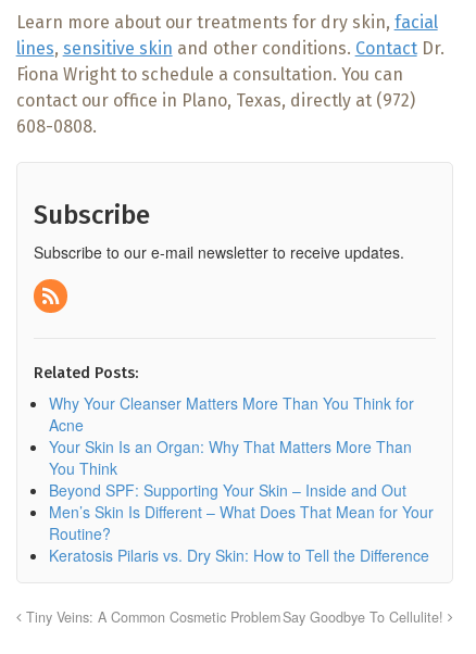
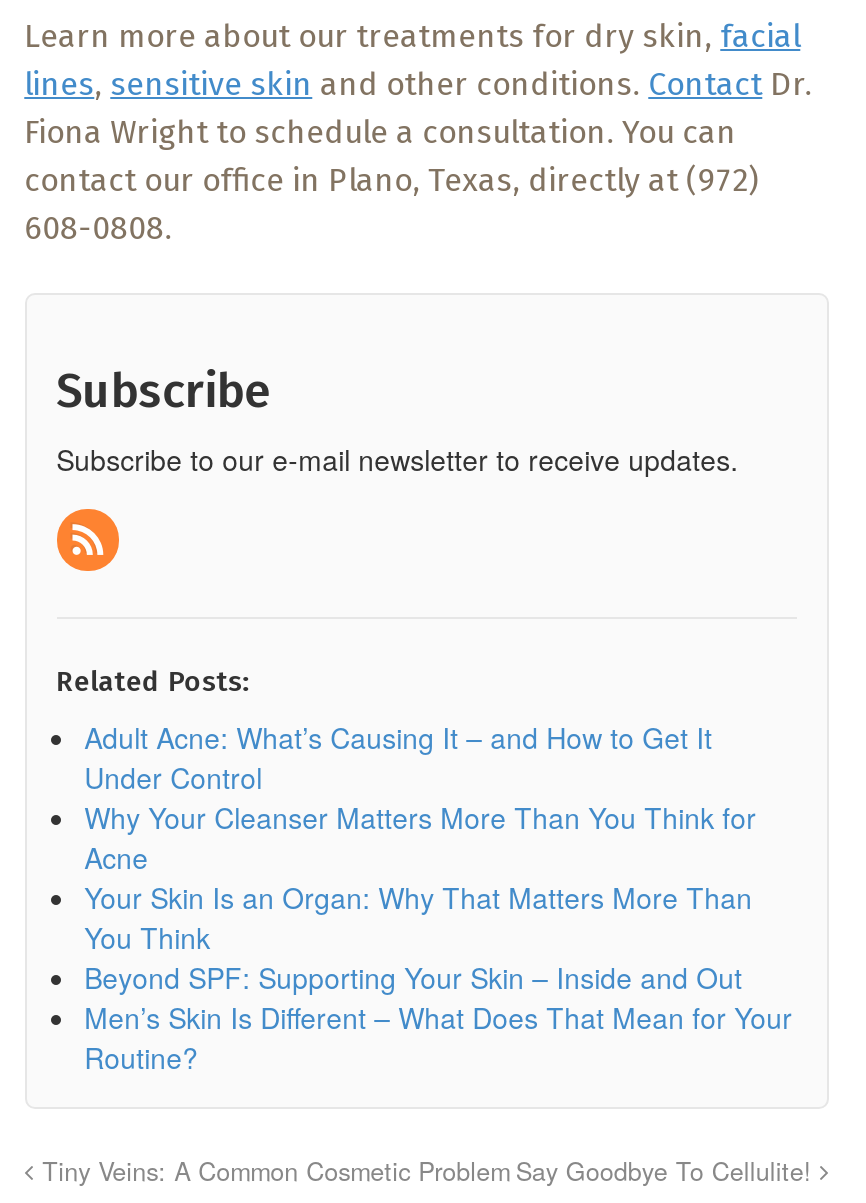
+ Adult Acne: What’s Causing It – and How to Get It
+ Under Control

moved down: Why Your Cleanser Matters More Than You Think for | Acne | Your Skin Is an Organ: Why That Matters More Than | You Think | Beyond SPF: Supporting Your Skin – Inside and Out | Men’s Skin Is Different – What Does That Mean for Your | Routine?

- Keratosis Pilaris vs. Dry Skin: How to Tell the Difference
